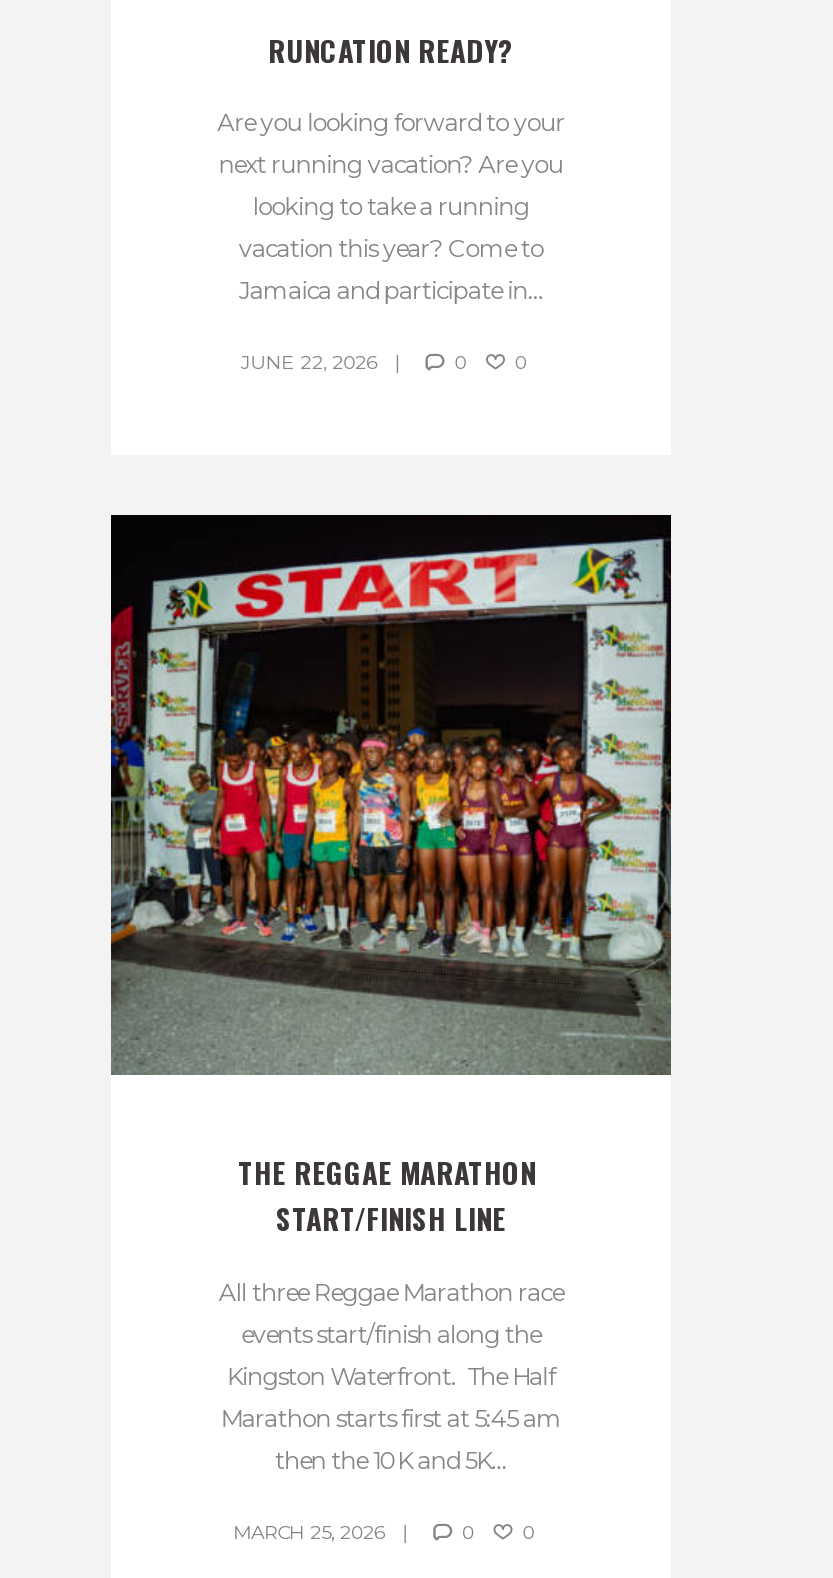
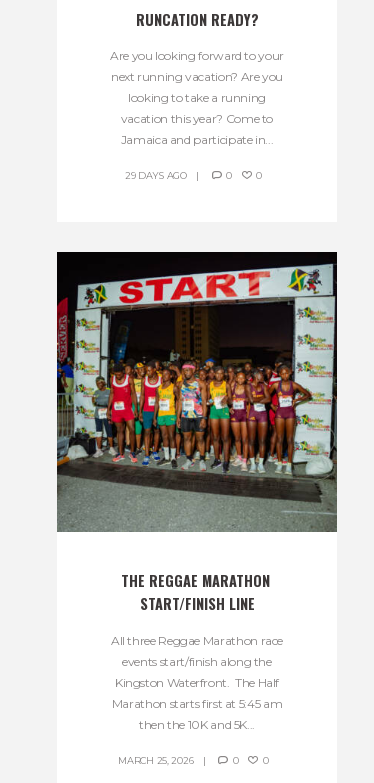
- JUNE 22, 2026
+ 29 DAYS AGO
